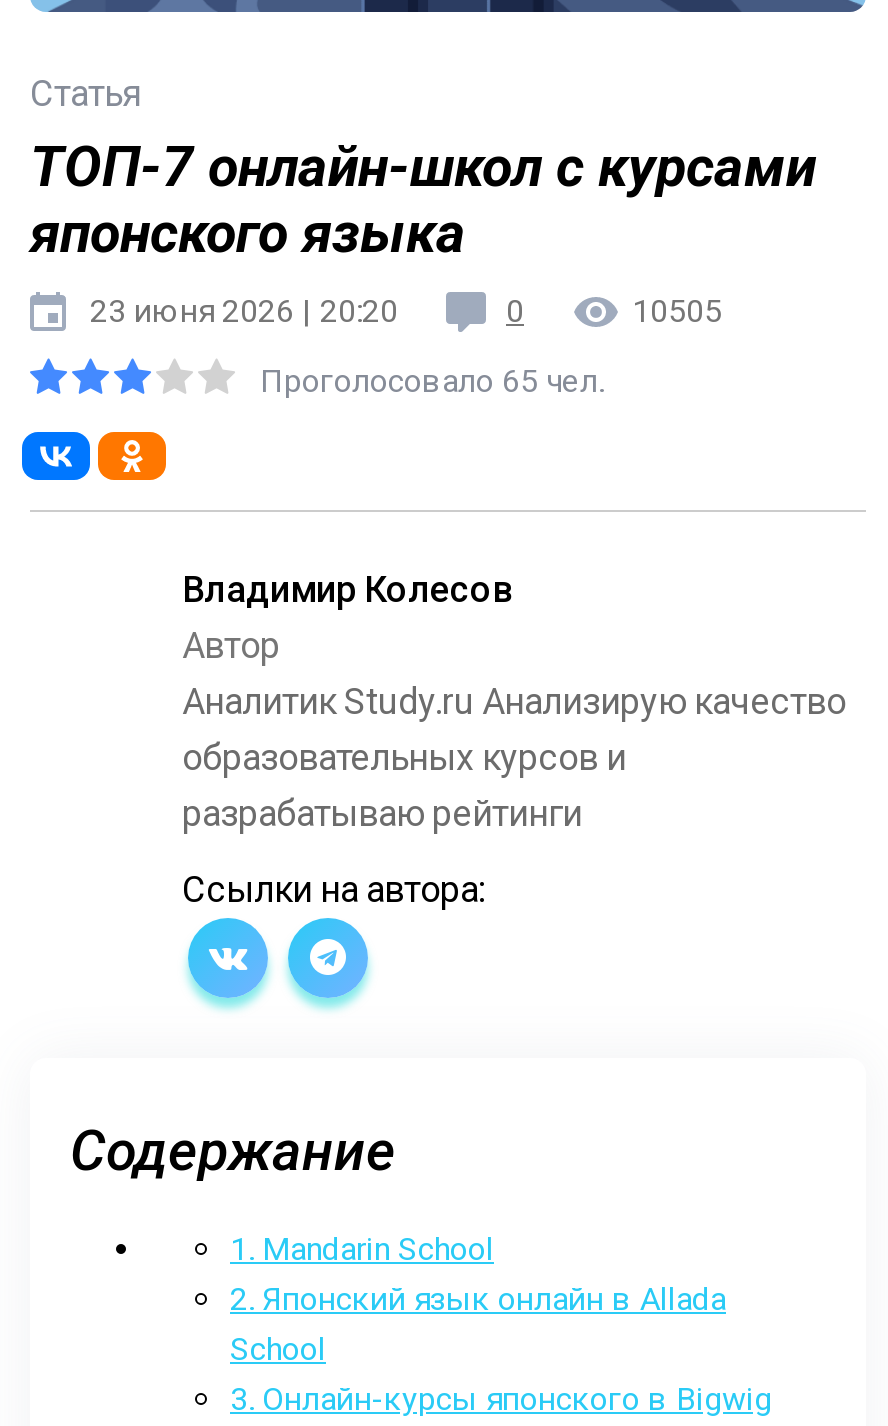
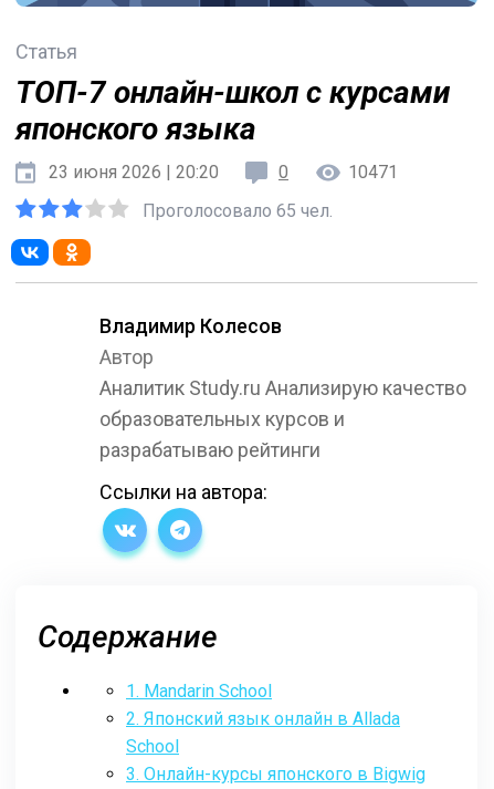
- 10505
+ 10471
